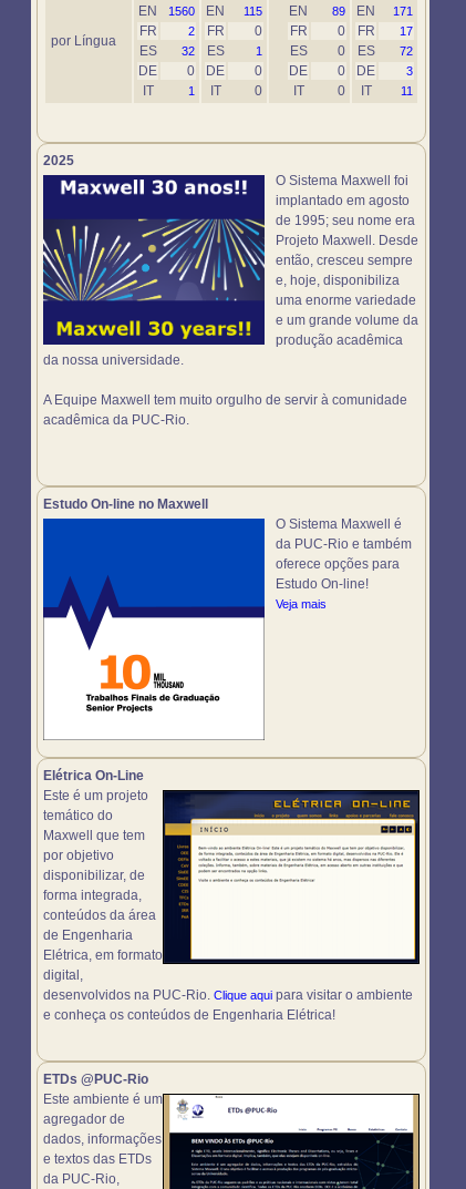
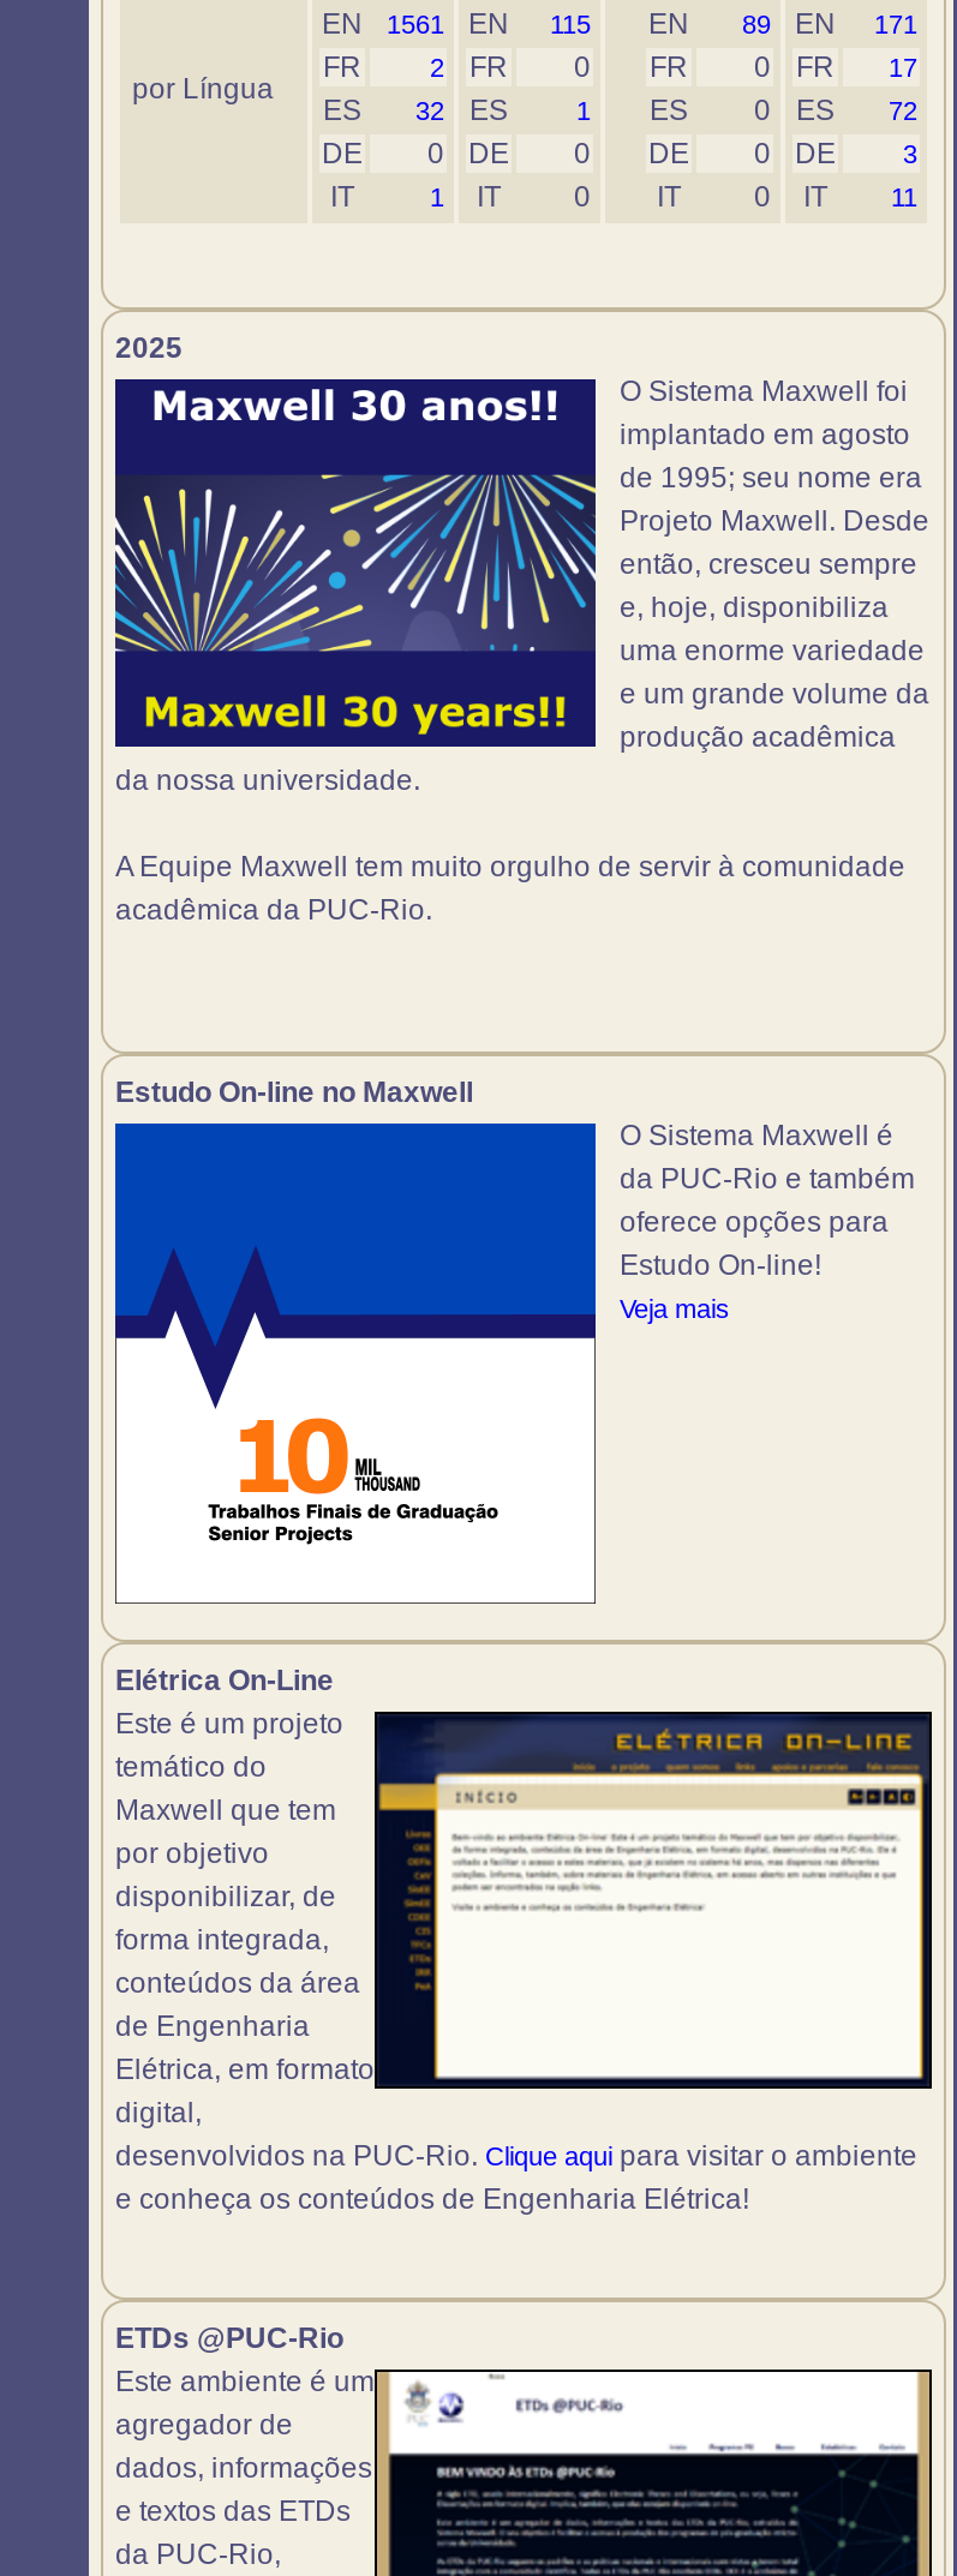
- EN 1560 EN 115 EN 89 EN 171
+ EN 1561 EN 115 EN 89 EN 171
